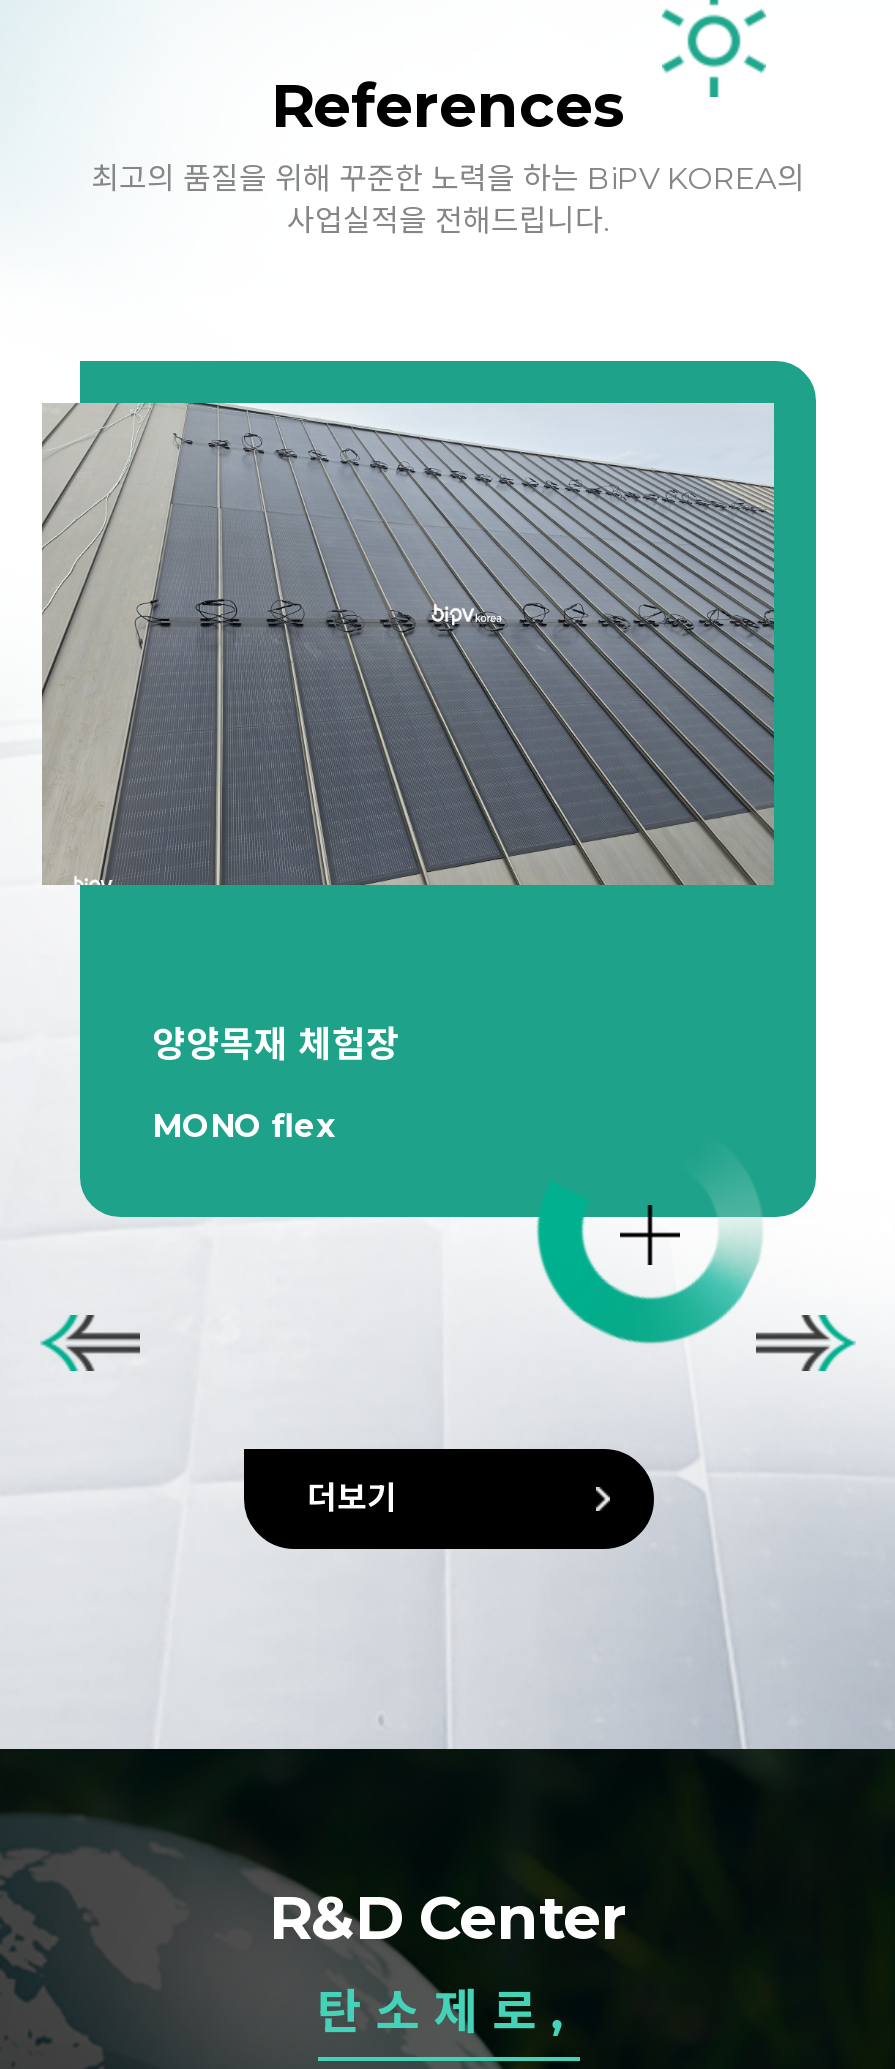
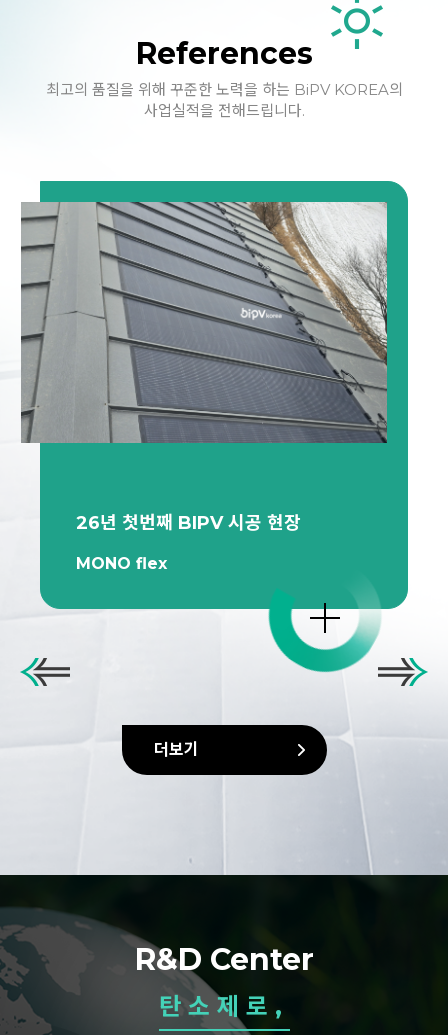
- [image]
+ [image]

- 양양목재 체험장
+ 26년 첫번째 BIPV 시공 현장
